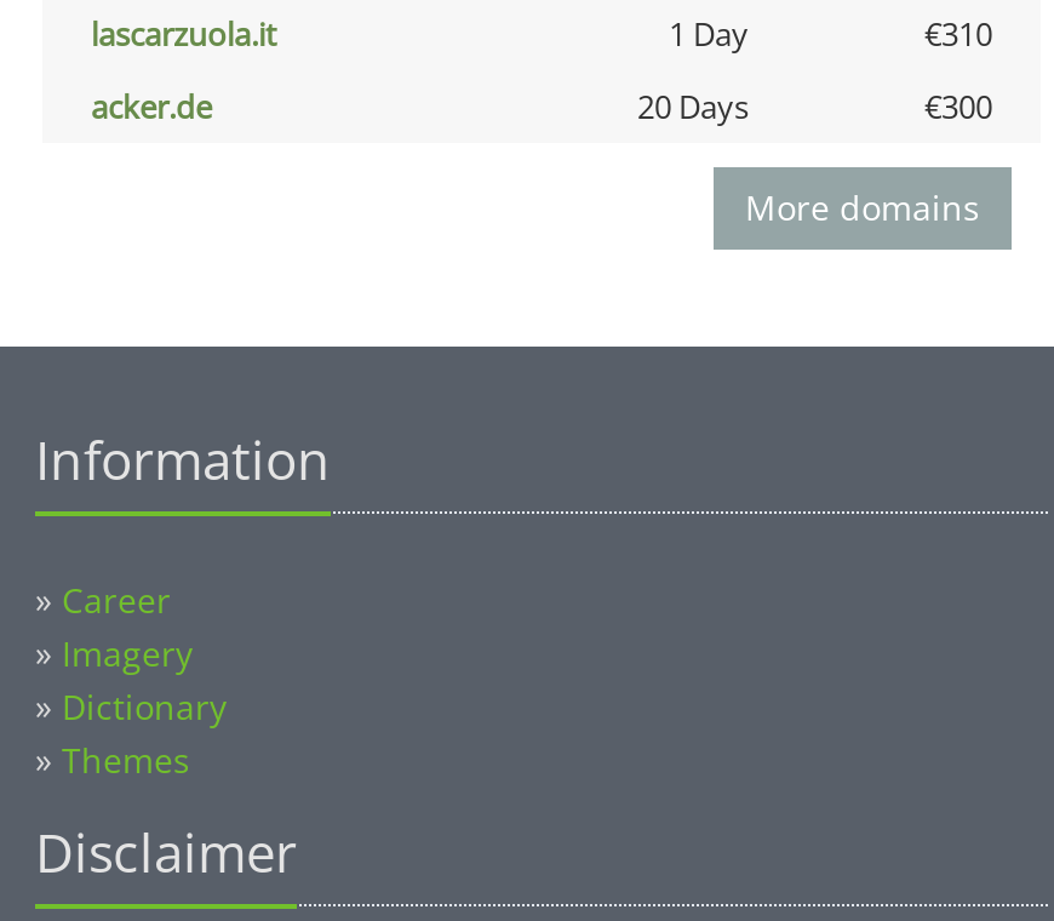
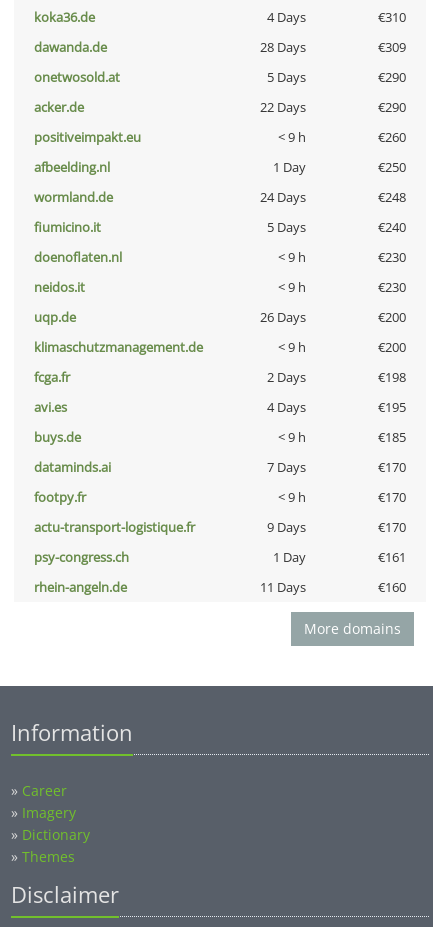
- lascarzuola.it
- 1 Day
+ koka36.de
+ 4 Days

+ dawanda.de
+ 28 Days
+ €309
+ onetwosold.at
+ 5 Days
+ €290

- 20 Days
- €300
+ 22 Days
+ €290
+ positiveimpakt.eu
+ < 9 h
+ €260
+ afbeelding.nl
+ 1 Day
+ €250
+ wormland.de
+ 24 Days
+ €248
+ fiumicino.it
+ 5 Days
+ €240
+ doenoflaten.nl
+ < 9 h
+ €230
+ neidos.it
+ < 9 h
+ €230
+ uqp.de
+ 26 Days
+ €200
+ klimaschutzmanagement.de
+ < 9 h
+ €200
+ fcga.fr
+ 2 Days
+ €198
+ avi.es
+ 4 Days
+ €195
+ buys.de
+ < 9 h
+ €185
+ dataminds.ai
+ 7 Days
+ €170
+ footpy.fr
+ < 9 h
+ €170
+ actu-transport-logistique.fr
+ 9 Days
+ €170
+ psy-congress.ch
+ 1 Day
+ €161
+ rhein-angeln.de
+ 11 Days
+ €160
